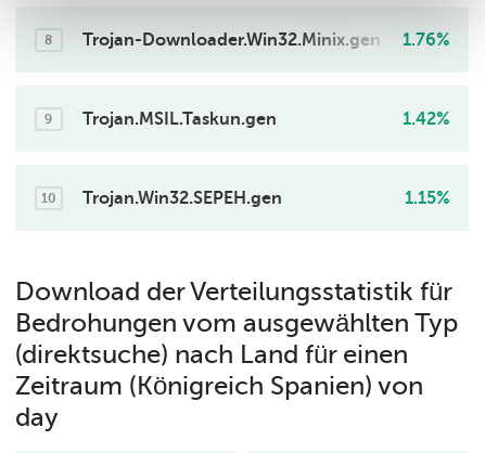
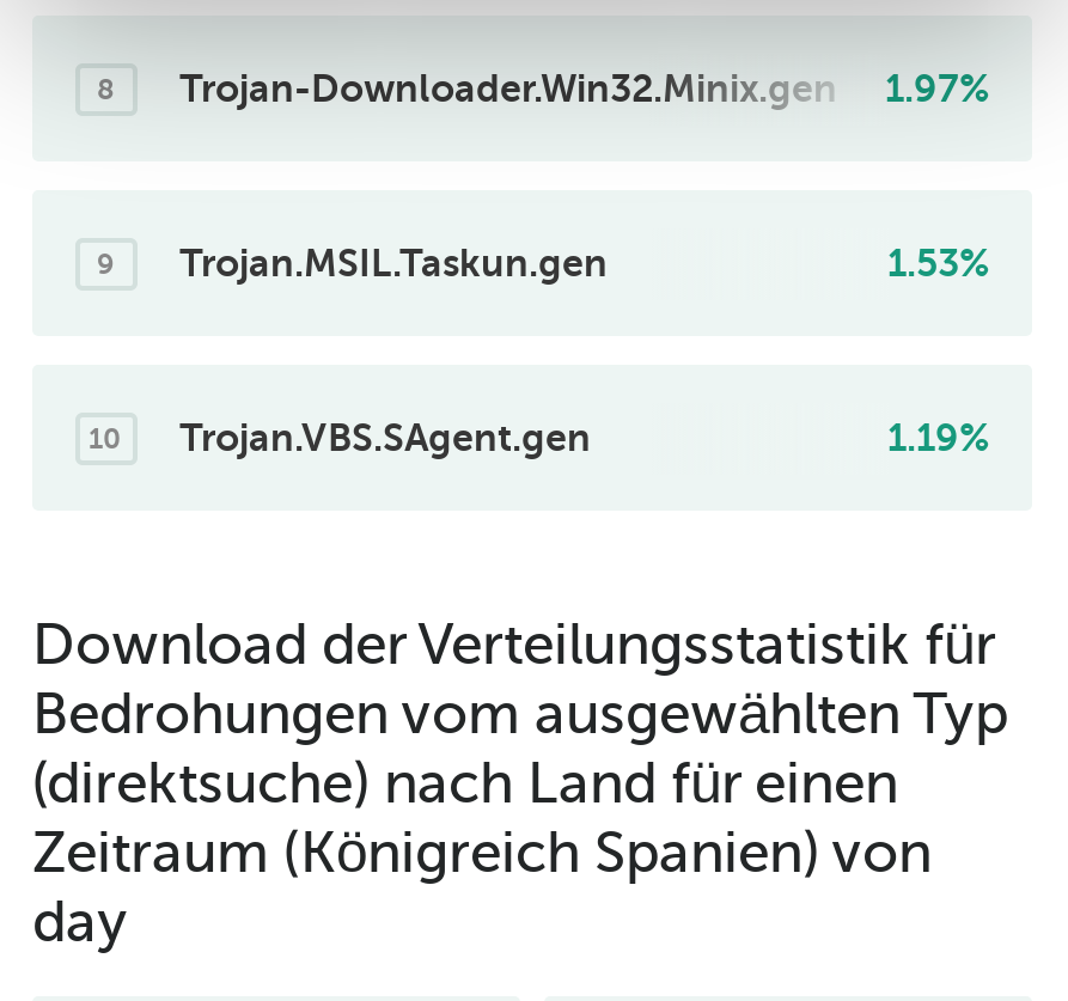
- 1.76%
+ 1.97%

- 1.42%
+ 1.53%

- Trojan.Win32.SEPEH.gen
- 1.15%
+ Trojan.VBS.SAgent.gen
+ 1.19%
